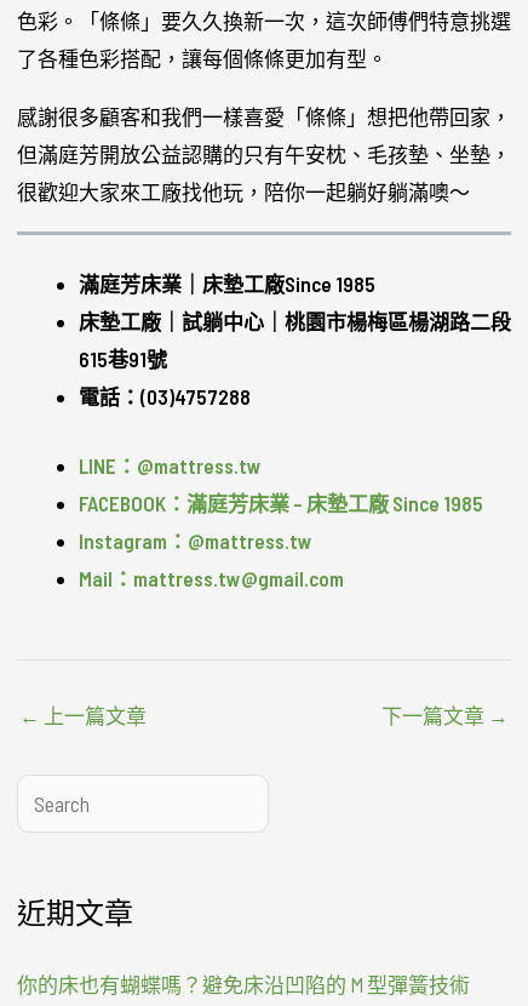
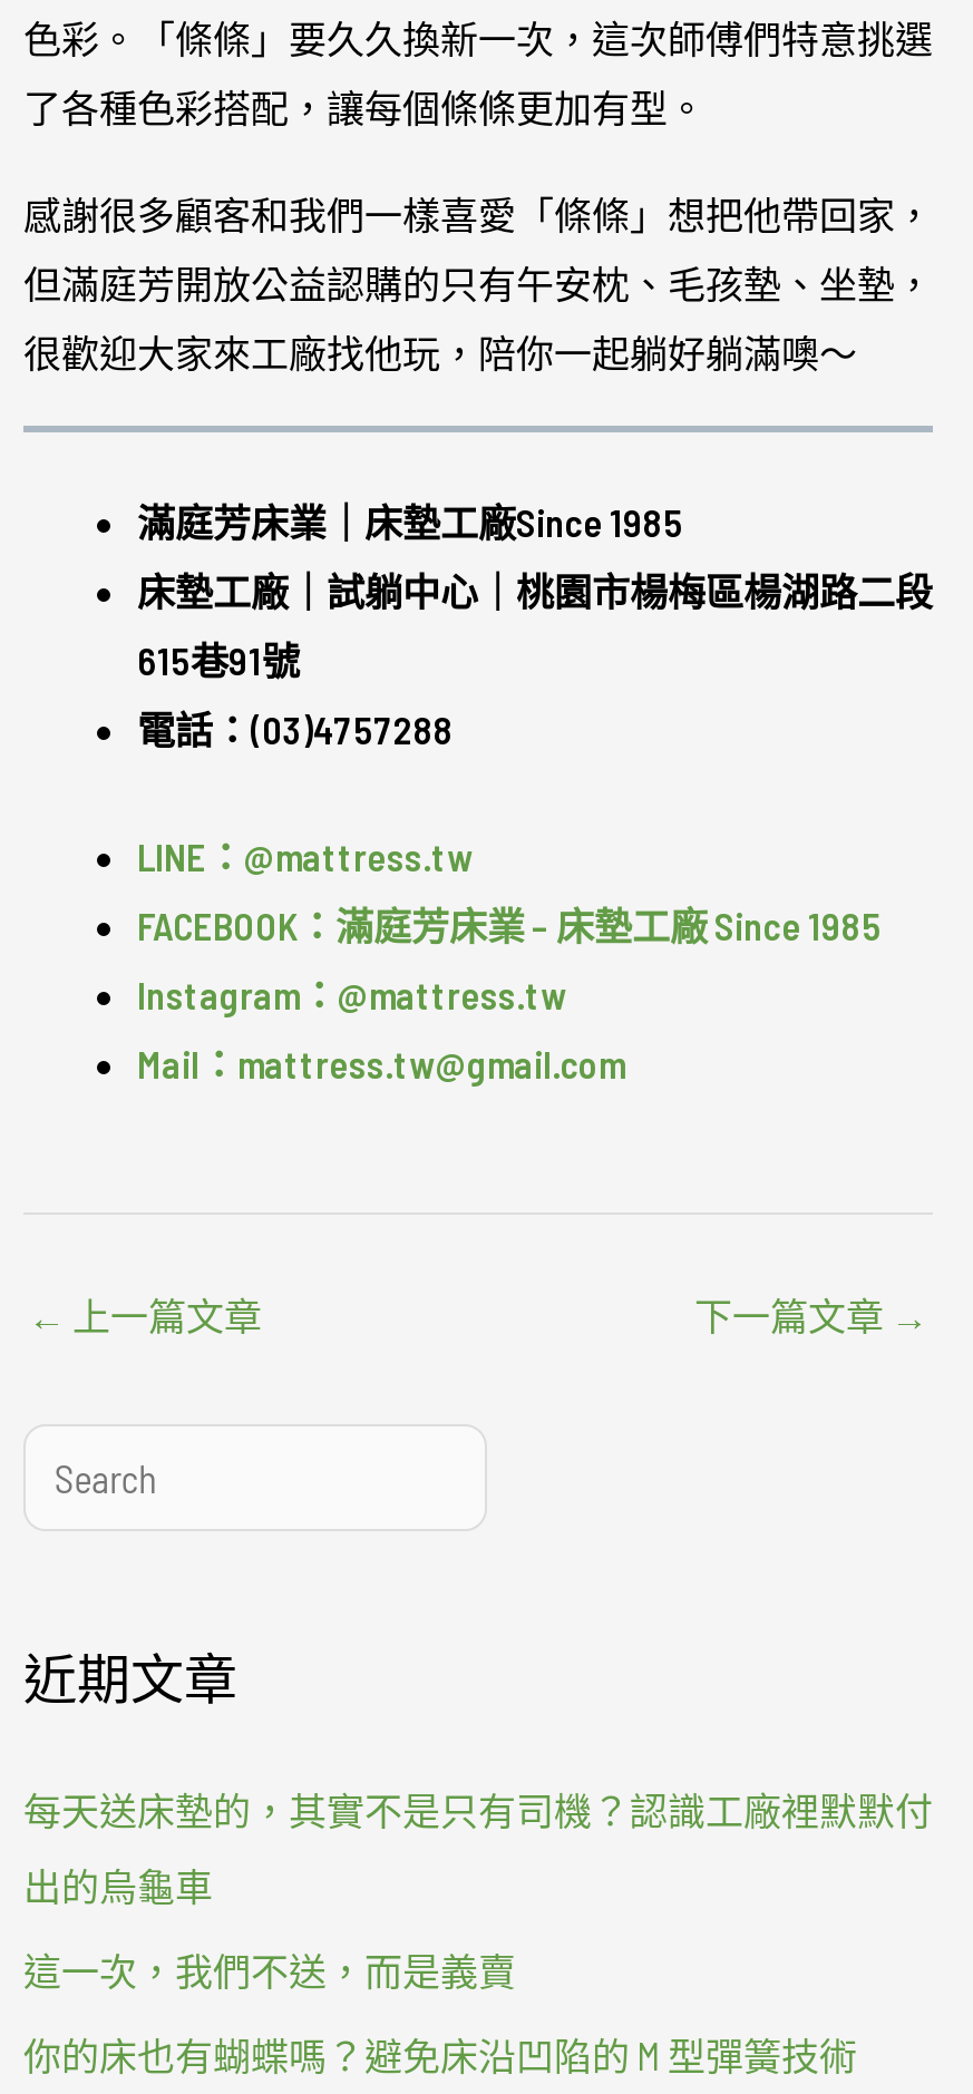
+ 每天送床墊的，其實不是只有司機？認識工廠裡默默付
+ 出的烏龜車
+ 這一次，我們不送，而是義賣
